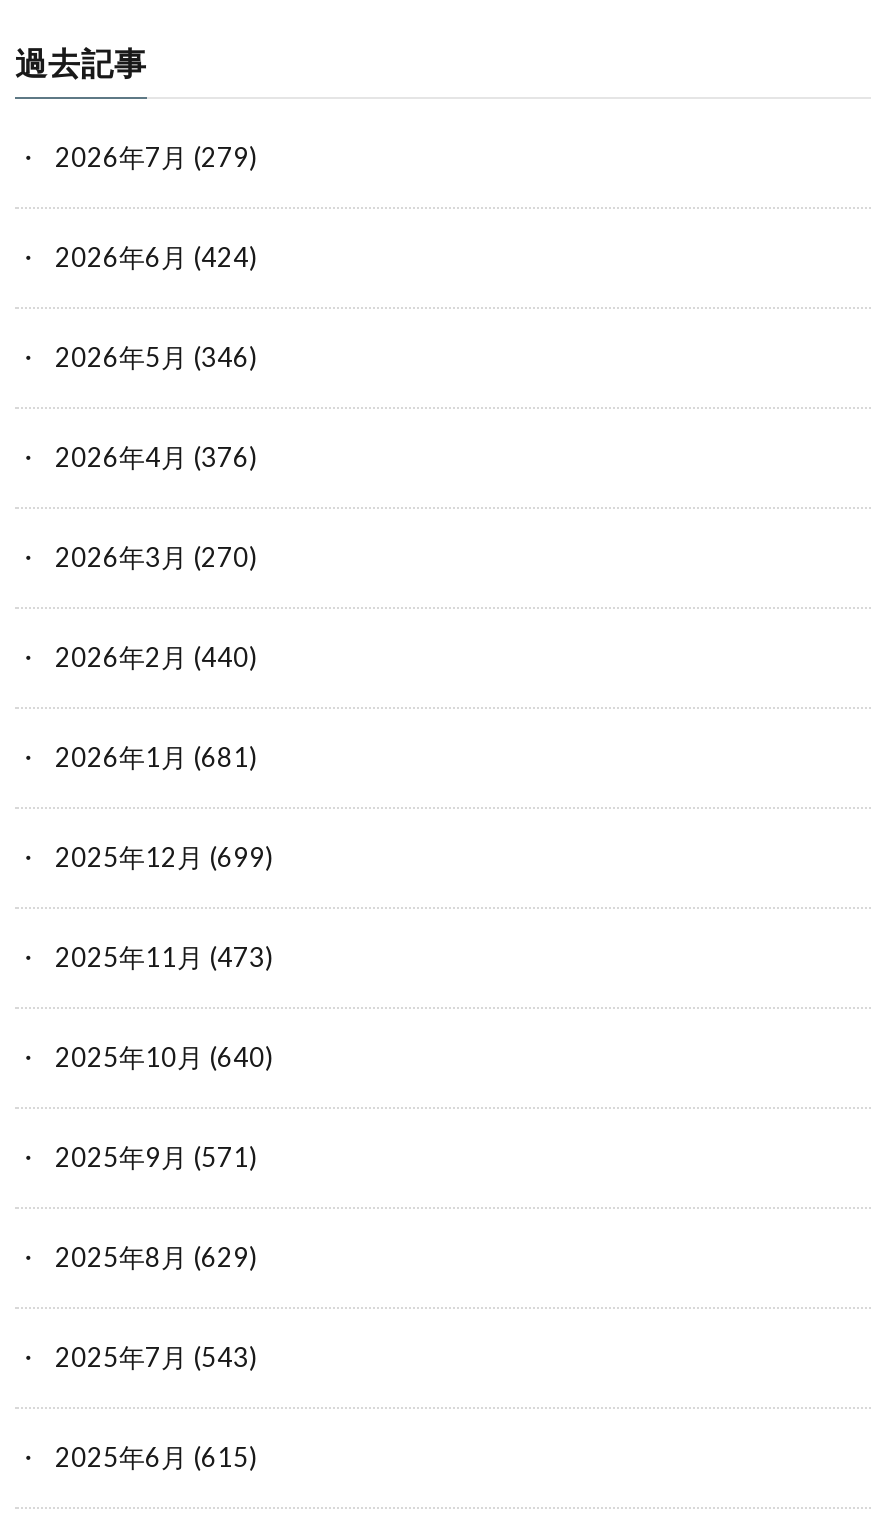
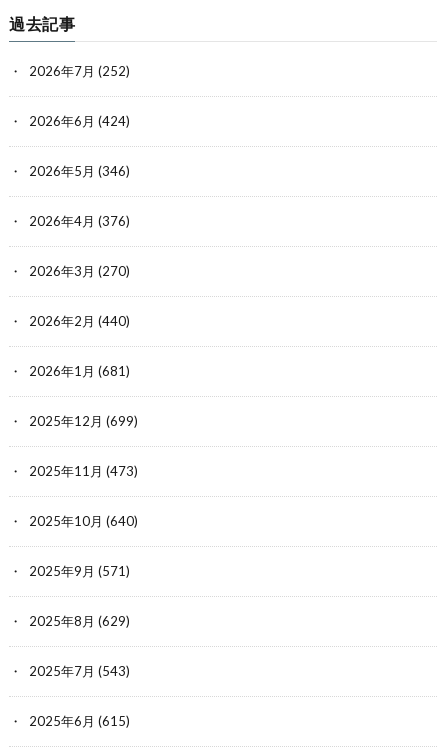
- 2026年7月(279)
+ 2026年7月(252)
